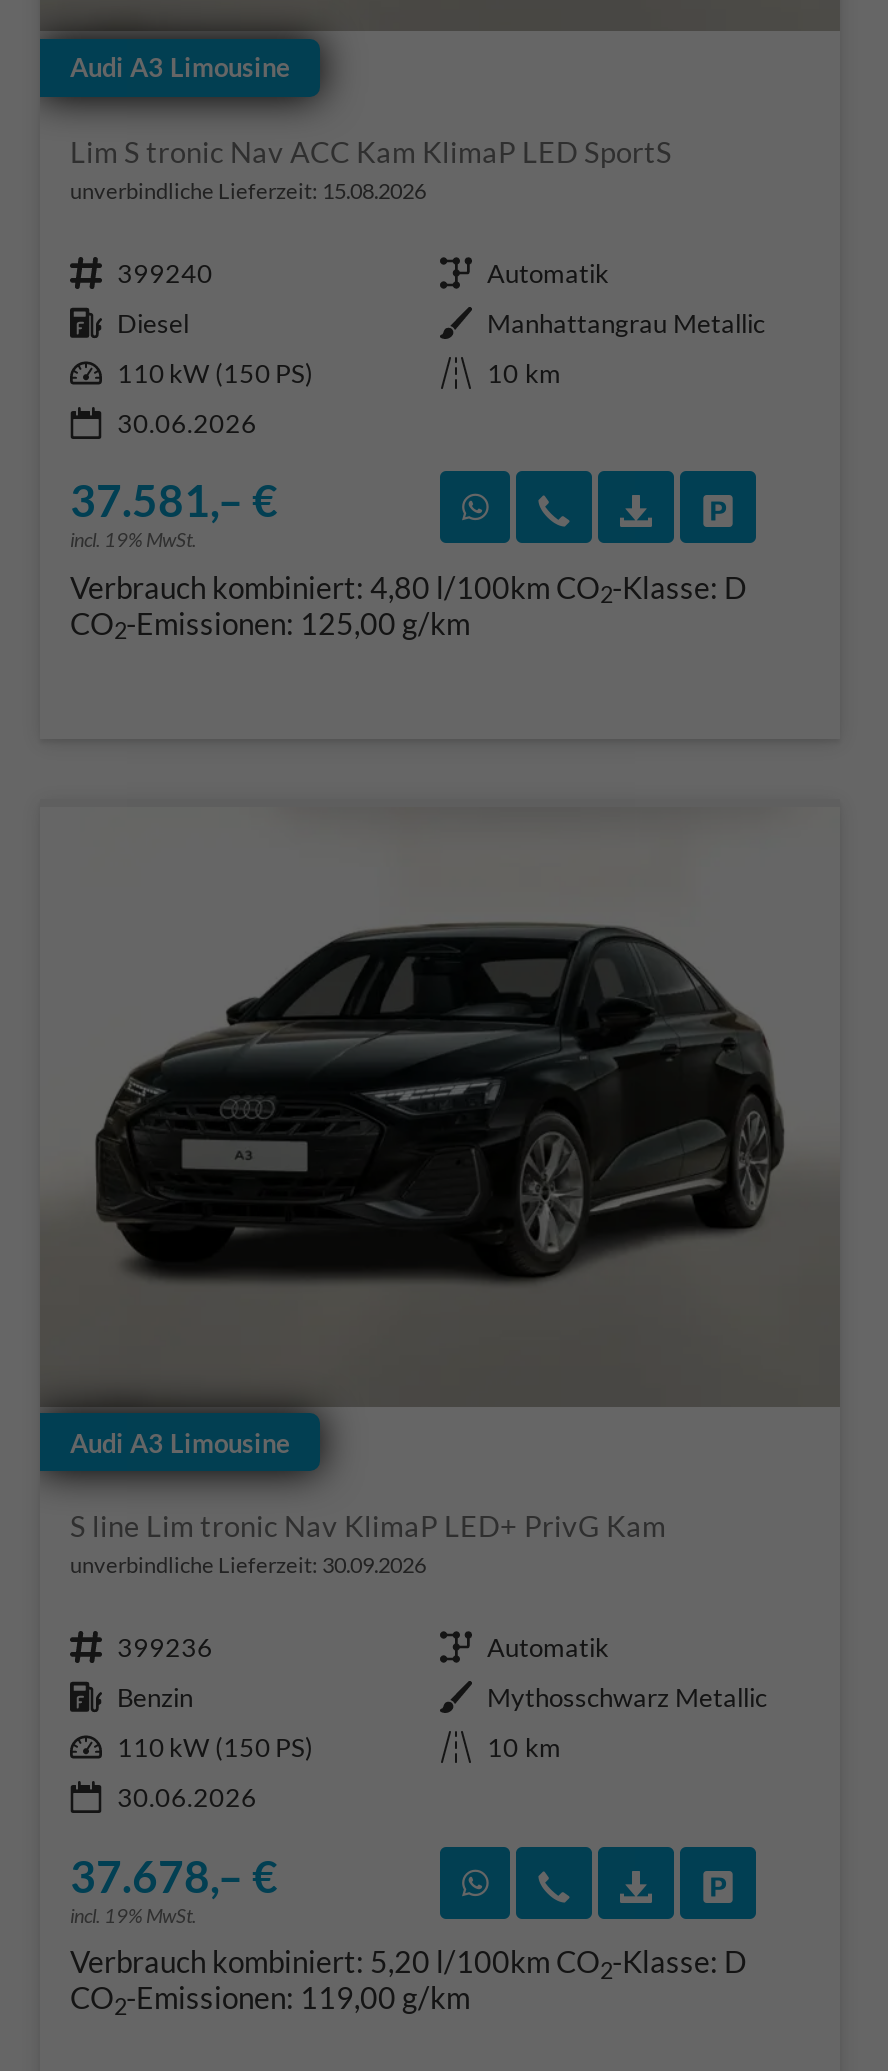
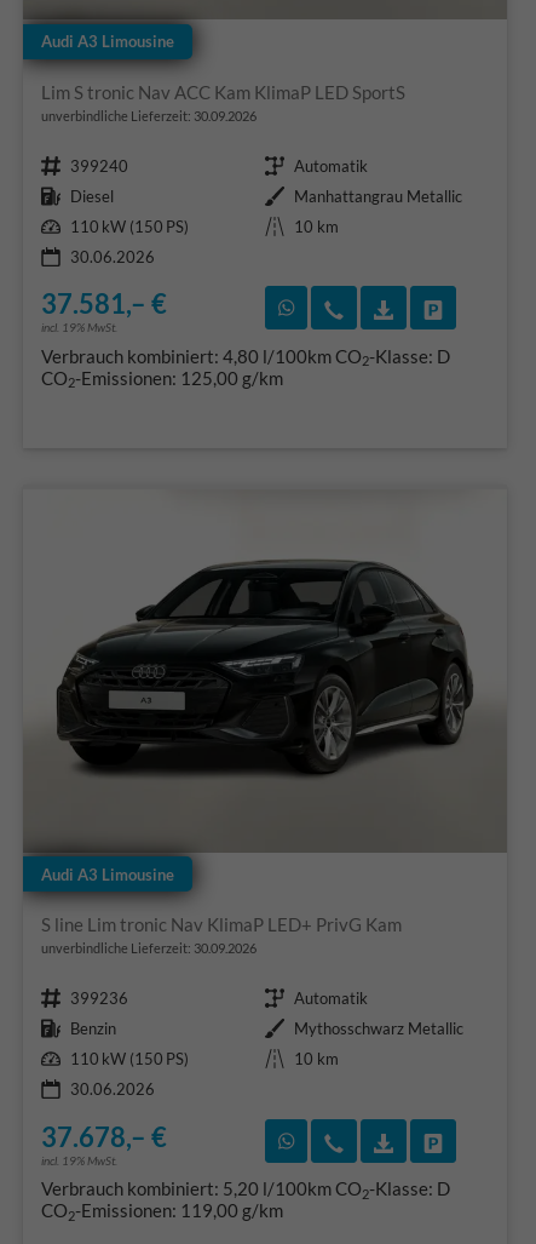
- unverbindliche Lieferzeit: 15.08.2026
+ unverbindliche Lieferzeit: 30.09.2026
